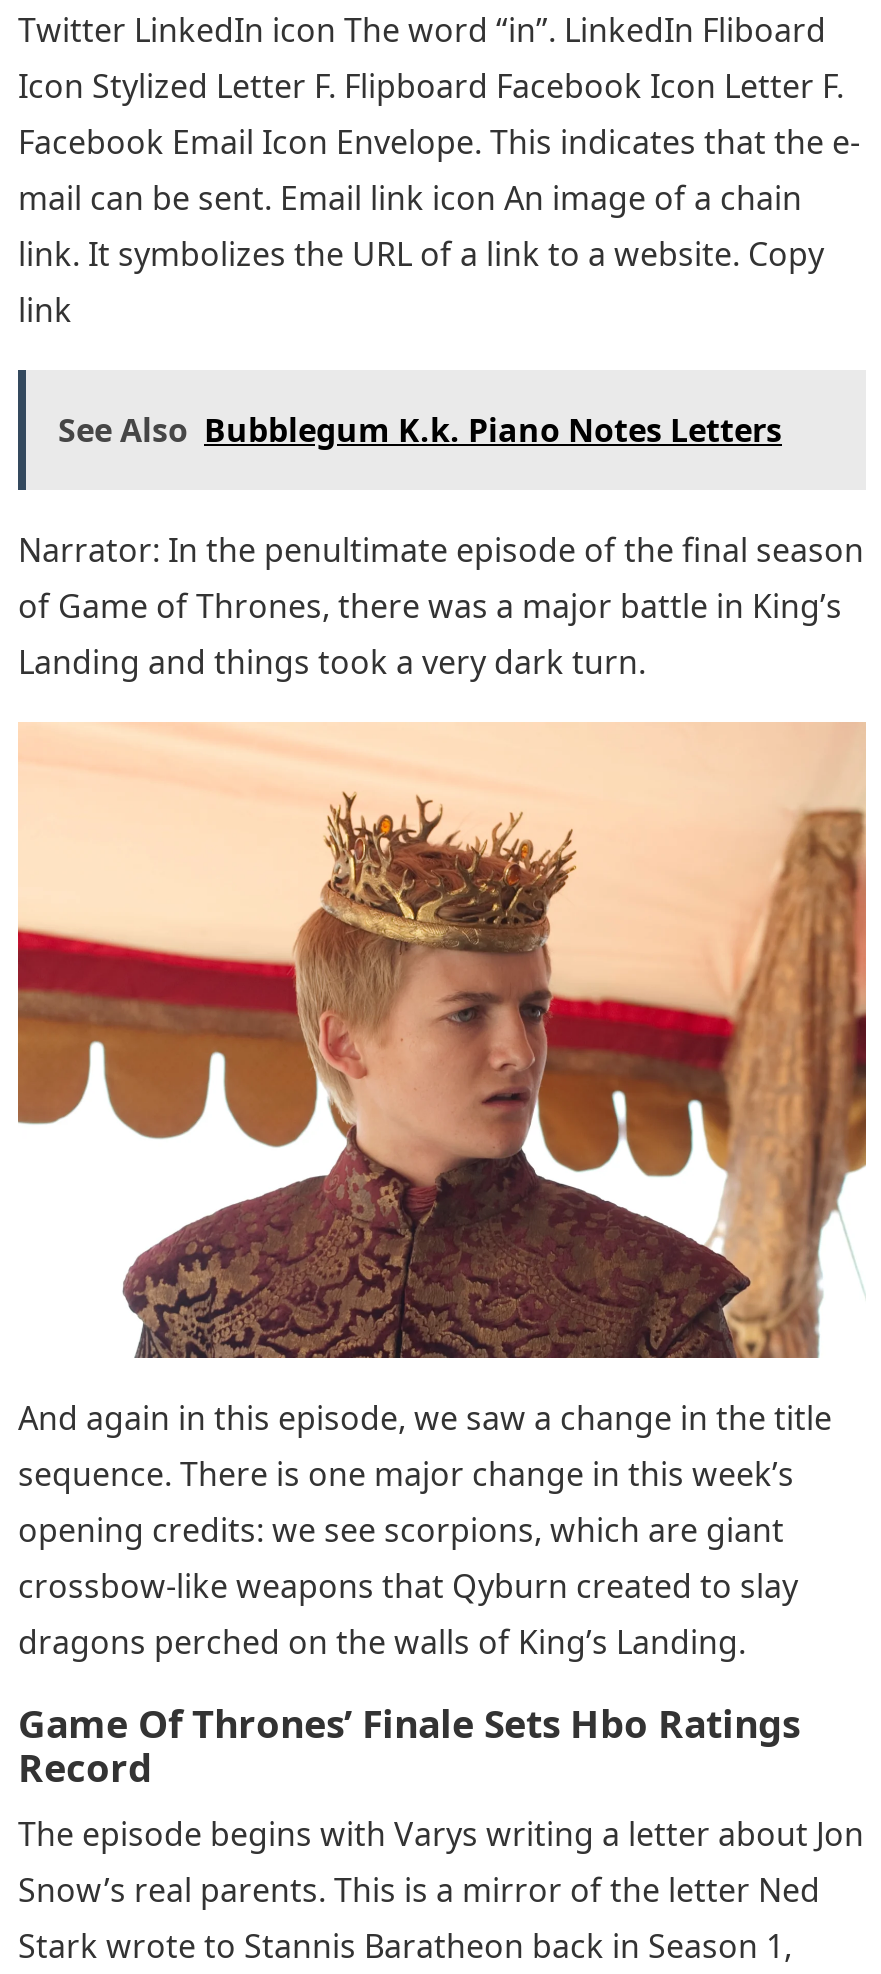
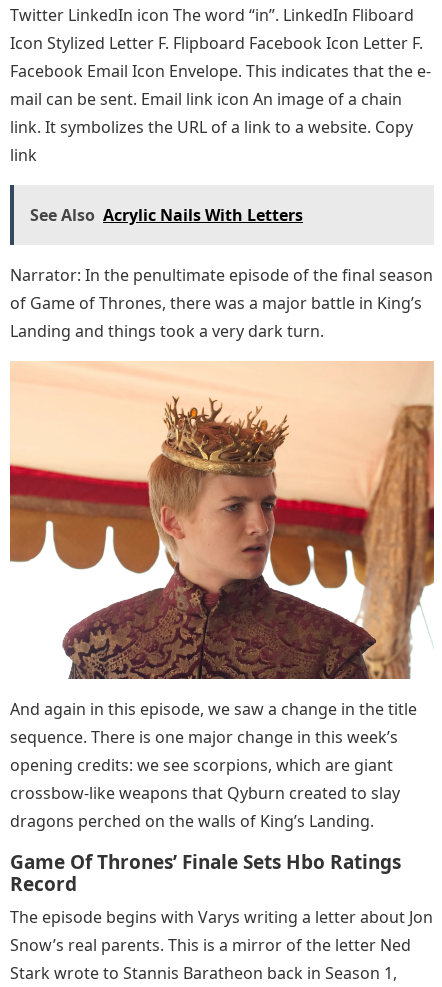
- See Also Bubblegum K.k. Piano Notes Letters
+ See Also Acrylic Nails With Letters
